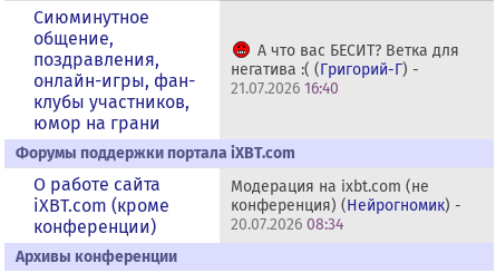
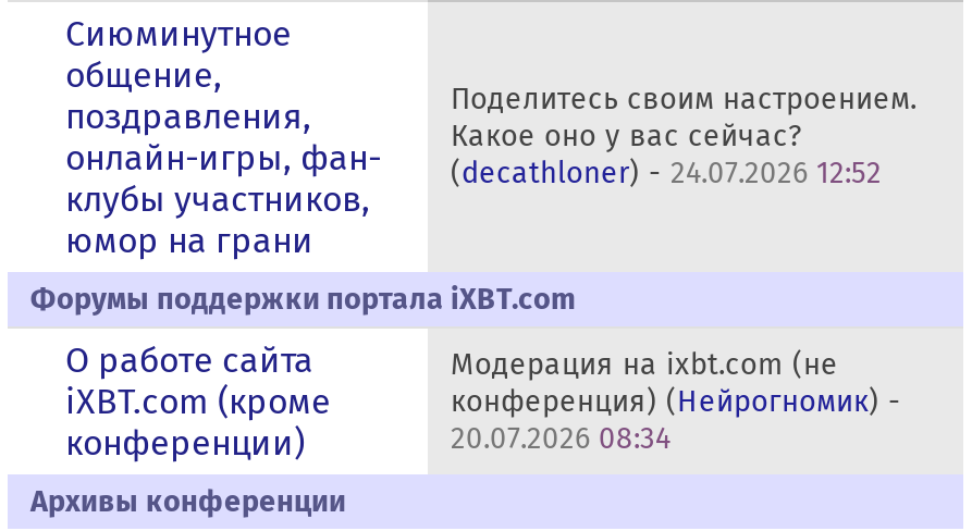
- А что вас БЕСИТ? Ветка для
- негатива :( (Григорий-Г) -
- 21.07.2026 16:40
+ Поделитесь своим настроением.
+ Какое оно у вас сейчас?
+ (decathloner) - 24.07.2026 12:52
